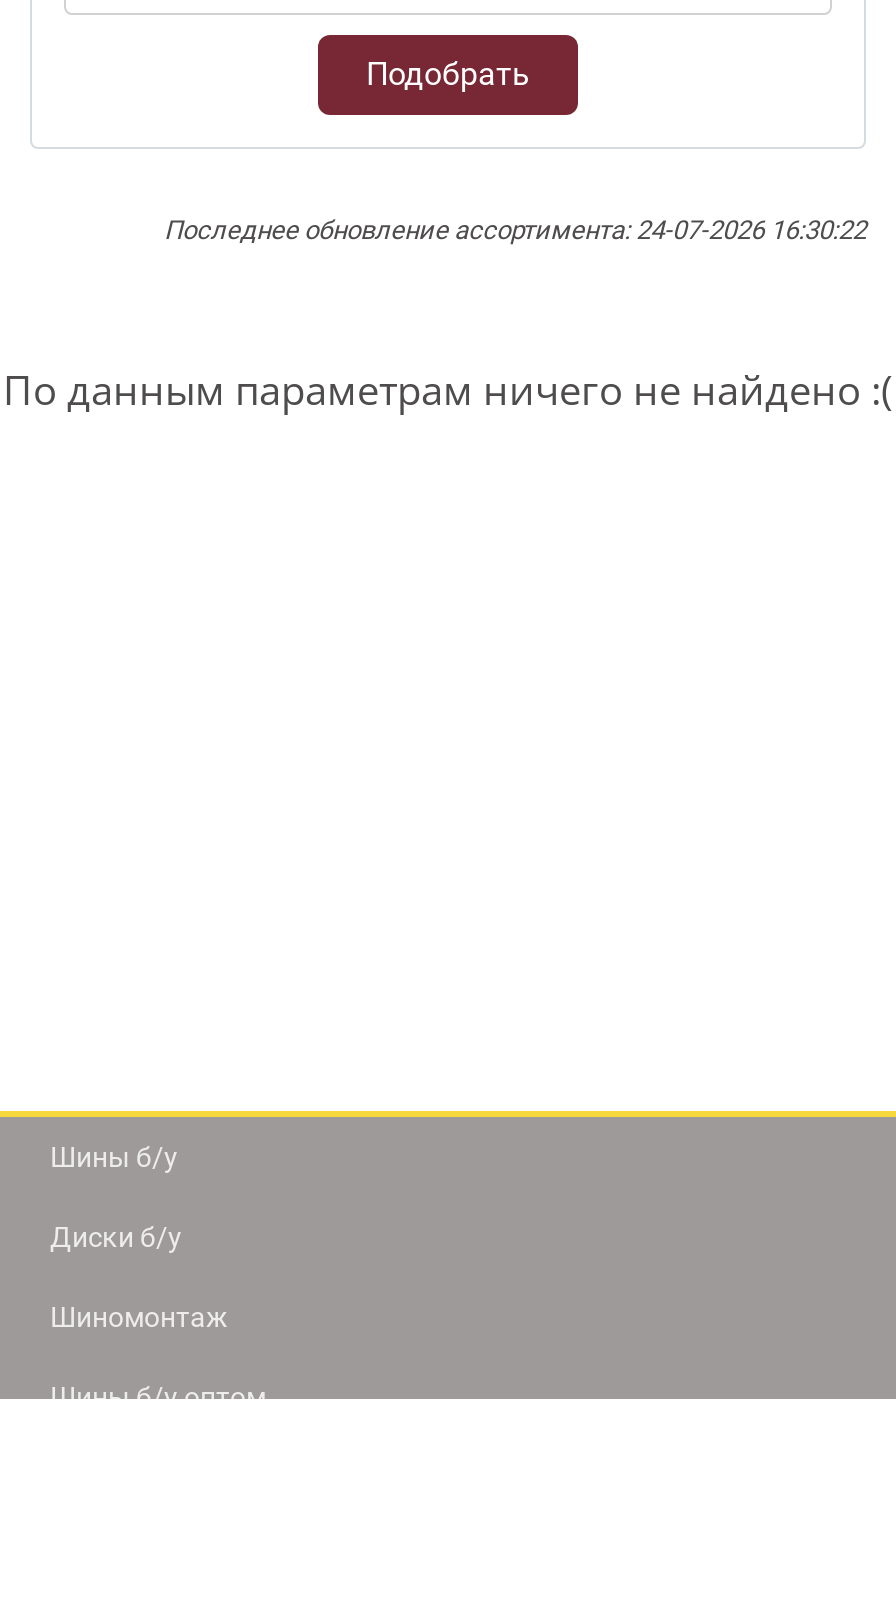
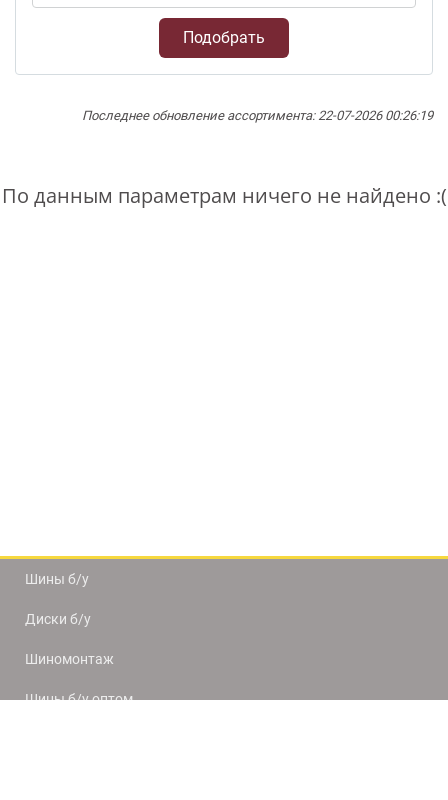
- Последнее обновление ассортимента: 24-07-2026 16:30:22
+ Последнее обновление ассортимента: 22-07-2026 00:26:19
